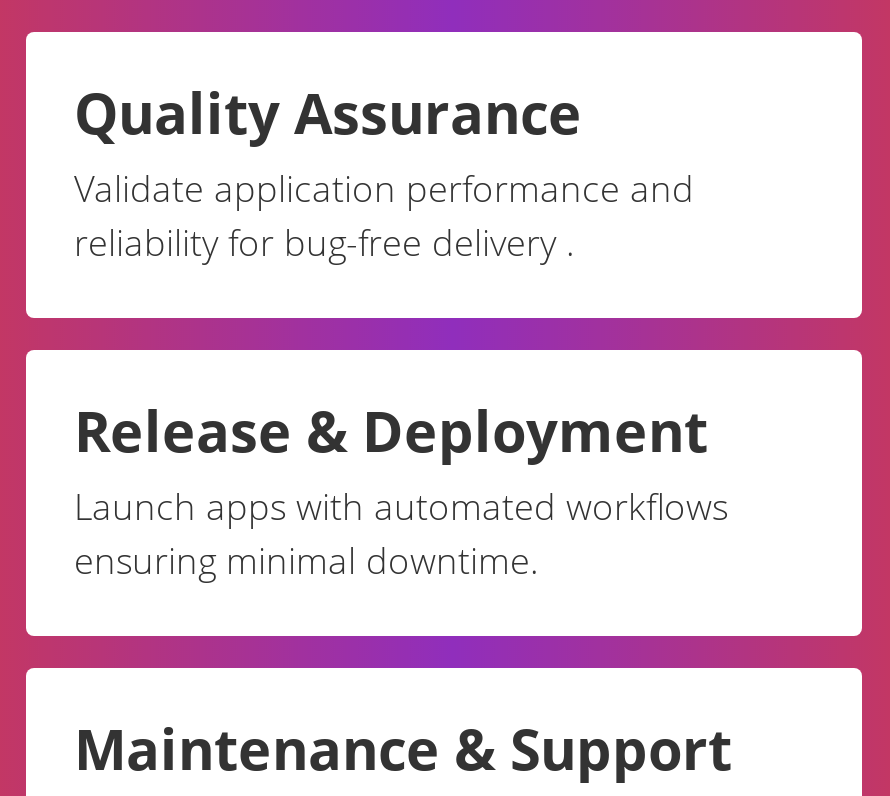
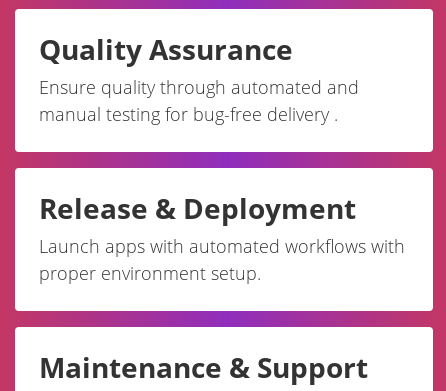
- Validate application performance and
- reliability for bug-free delivery .
+ Ensure quality through automated and
+ manual testing for bug-free delivery .

- Launch apps with automated workflows
- ensuring minimal downtime.
+ Launch apps with automated workflows with
+ proper environment setup.
